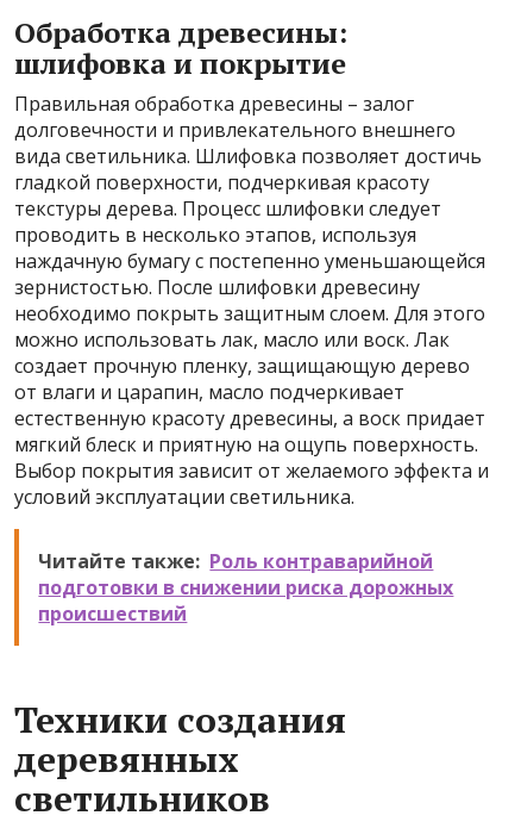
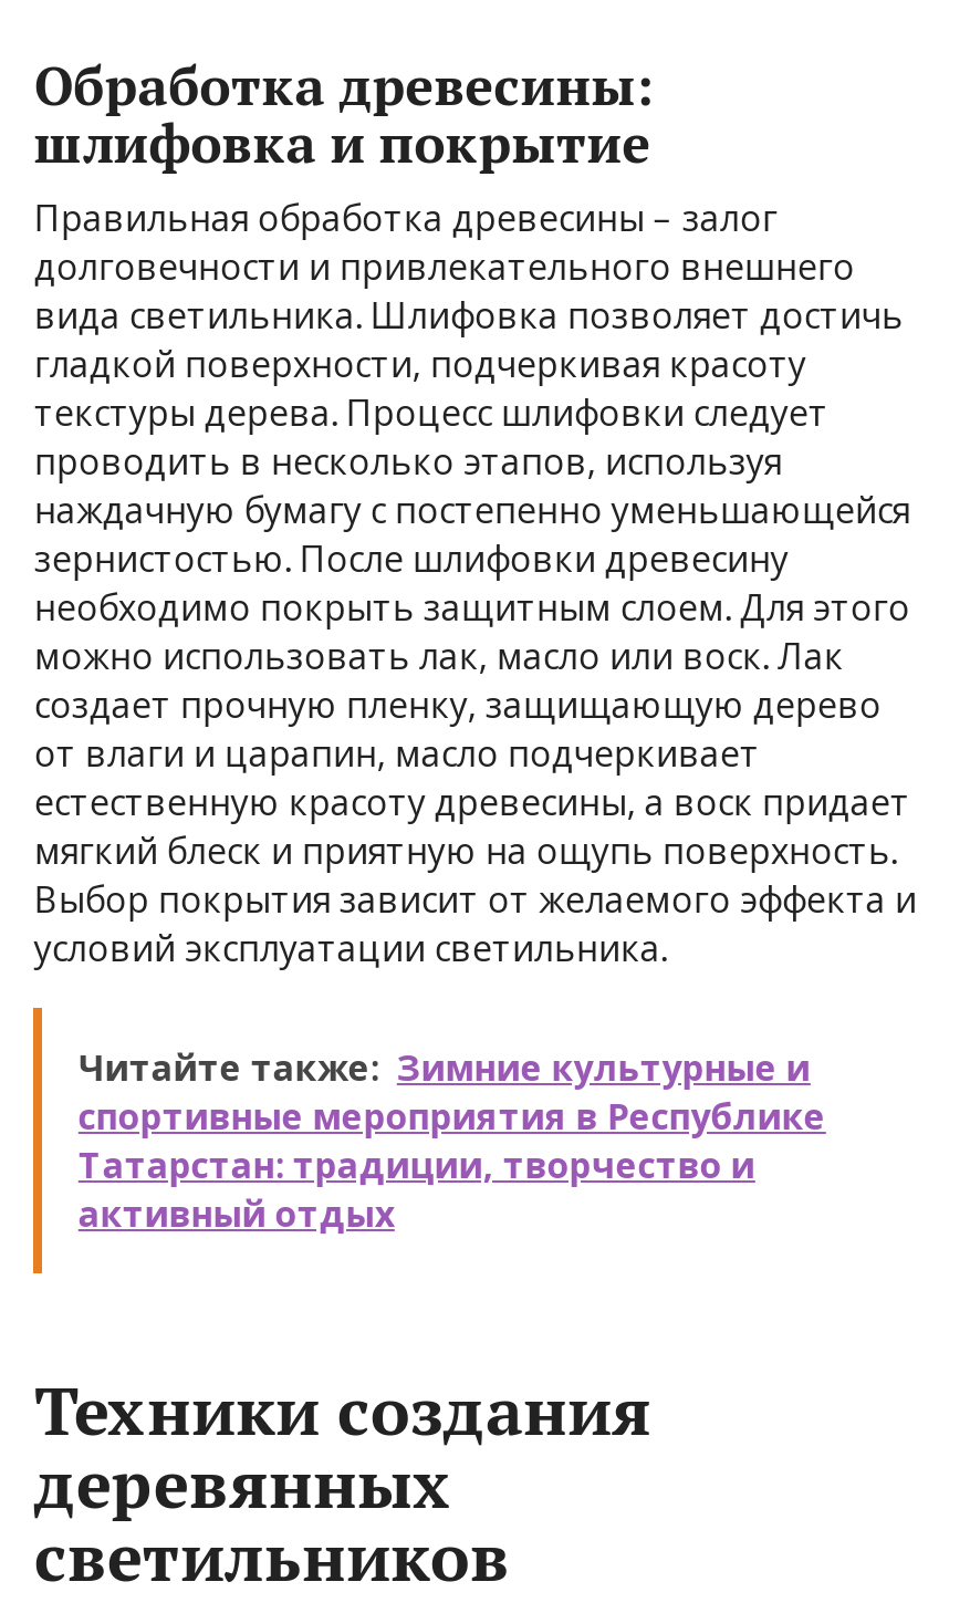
- Читайте также: Роль контраварийной
- подготовки в снижении риска дорожных
- происшествий
+ Читайте также: Зимние культурные и
+ спортивные мероприятия в Республике
+ Татарстан: традиции, творчество и
+ активный отдых
